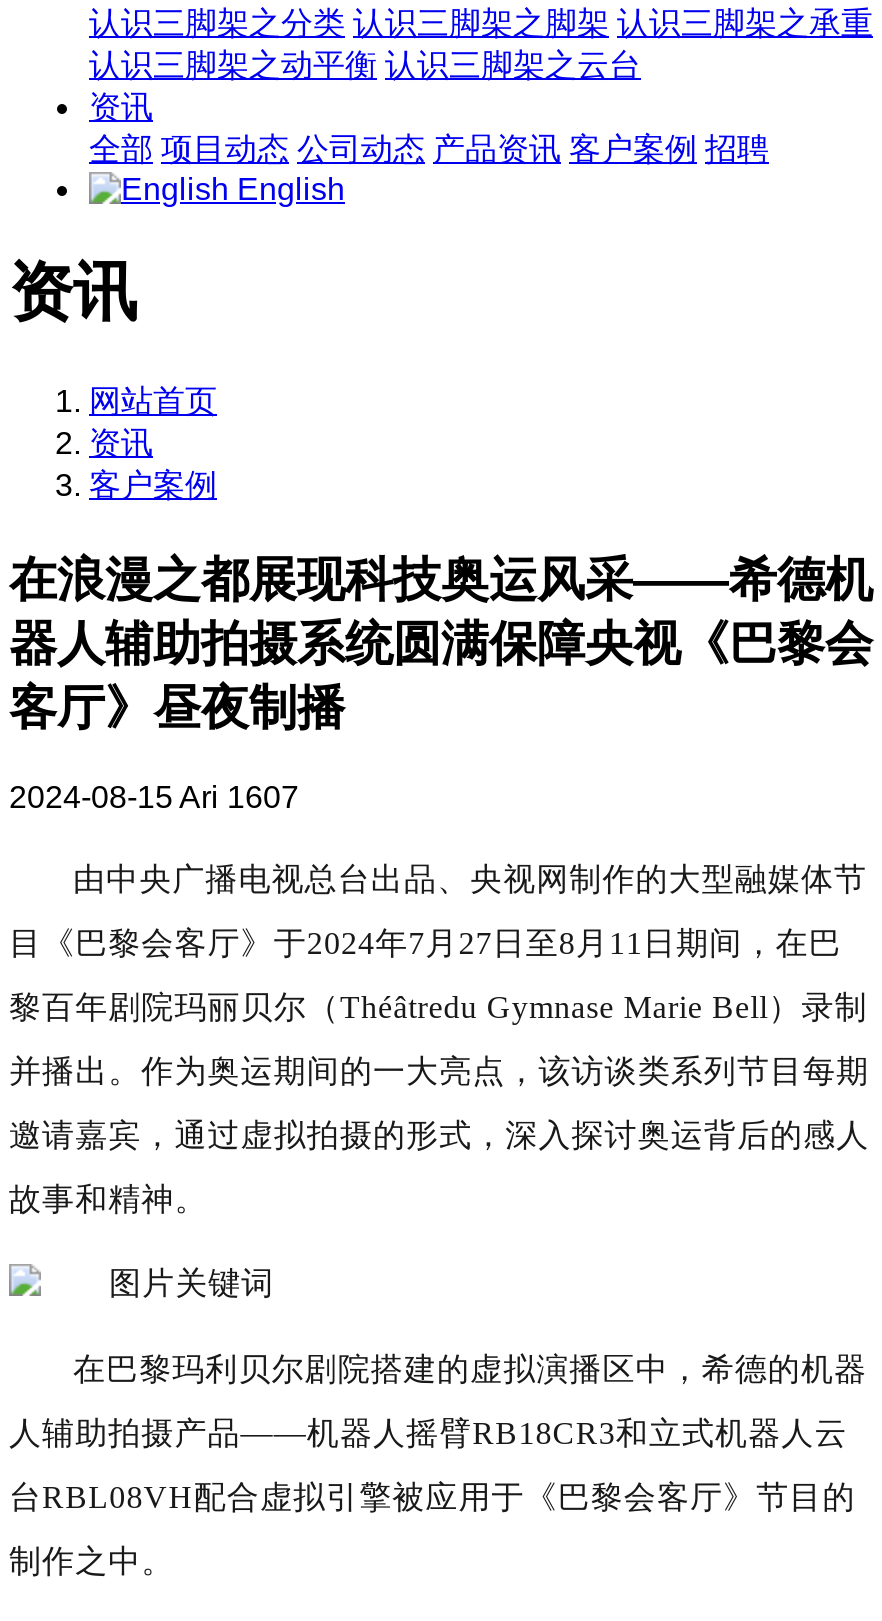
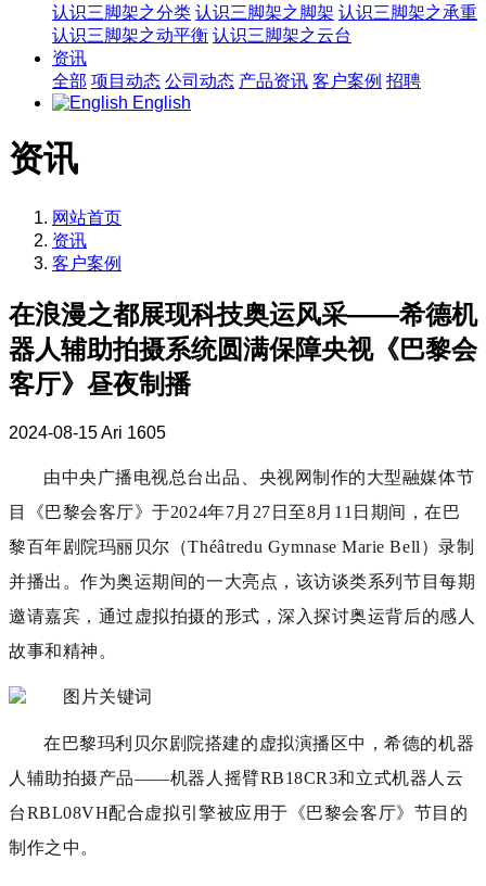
- 2024-08-15 Ari 1607
+ 2024-08-15 Ari 1605
